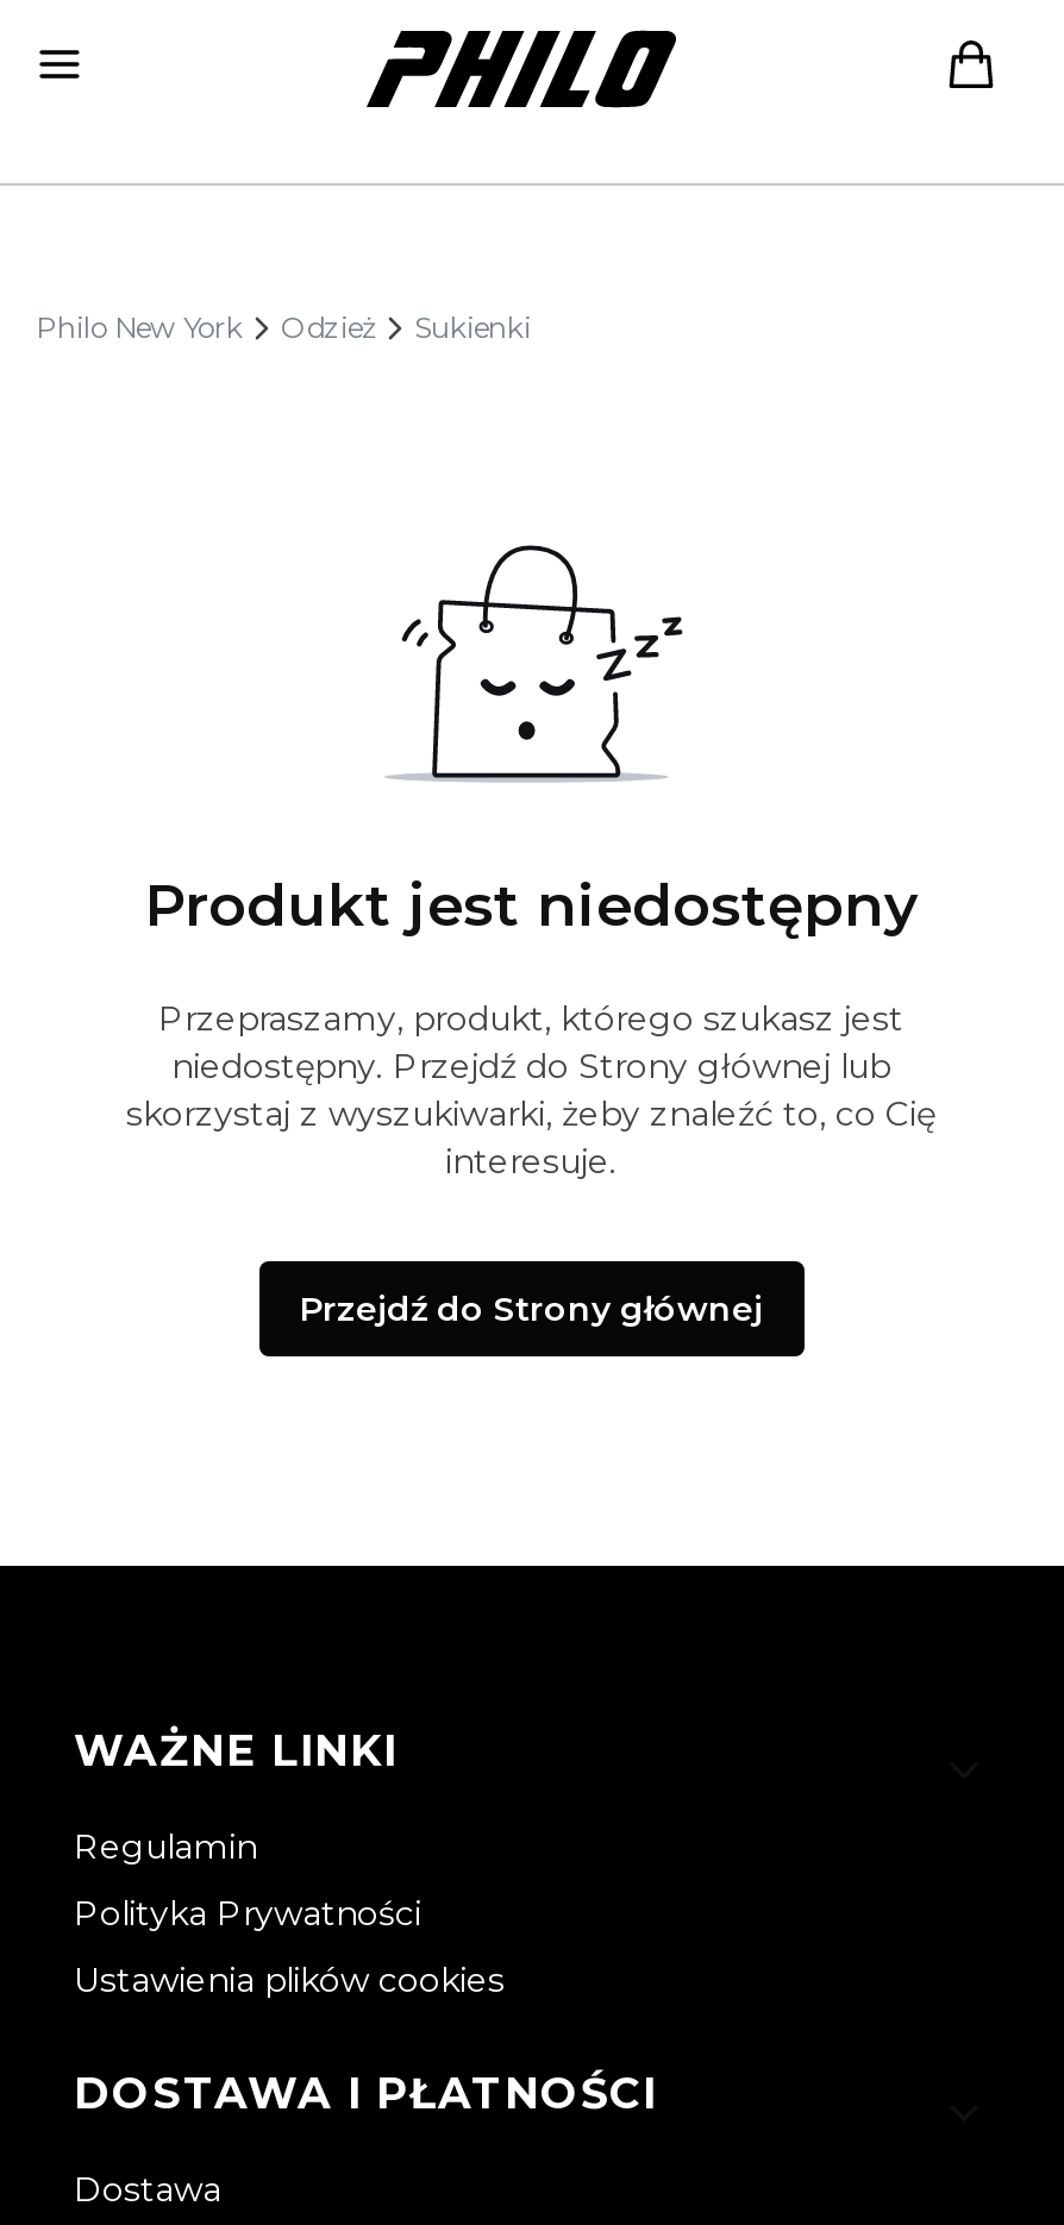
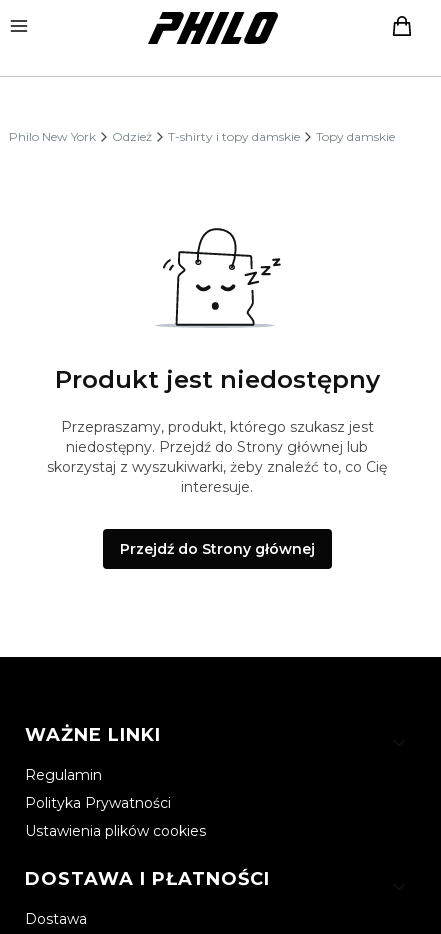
- Sukienki
+ T-shirty i topy damskie
+ Topy damskie
